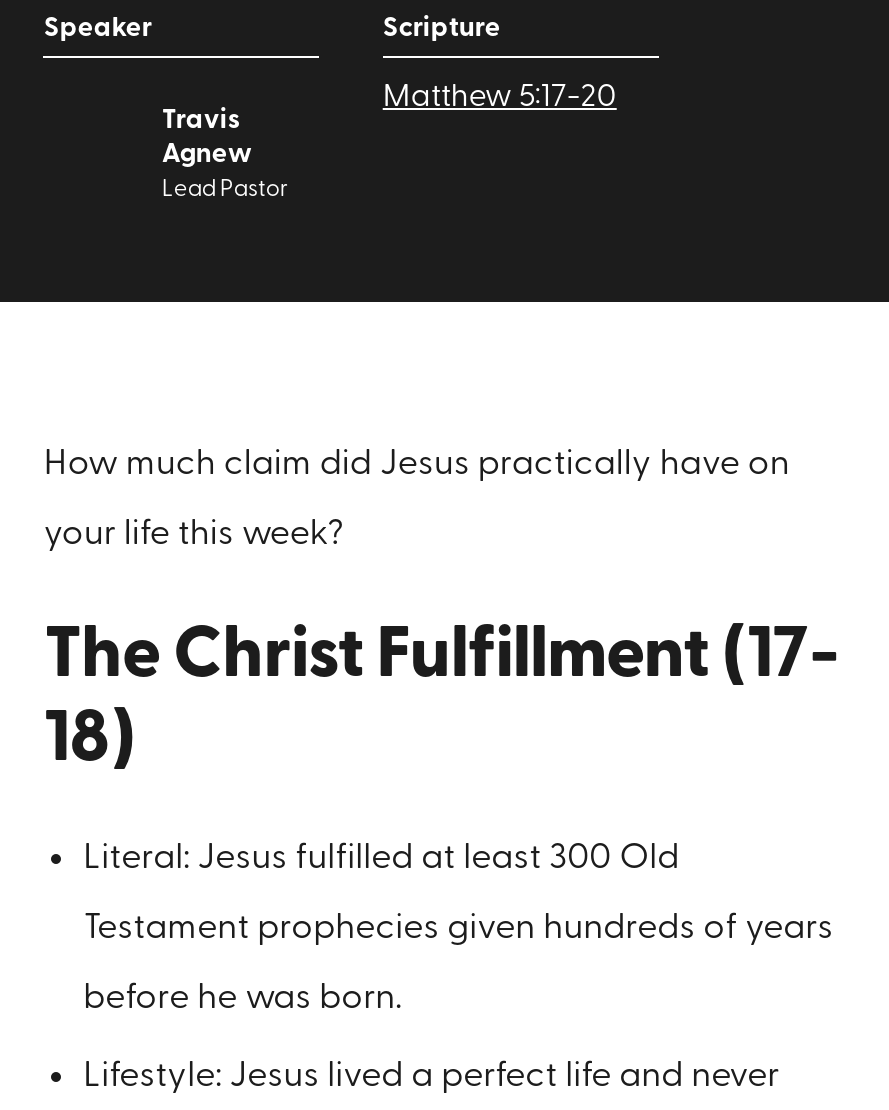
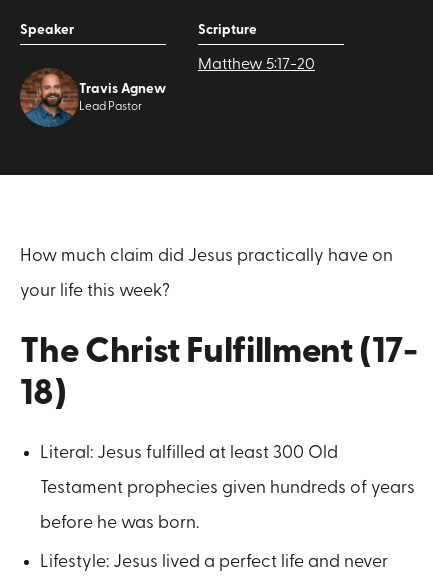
+ [image]
